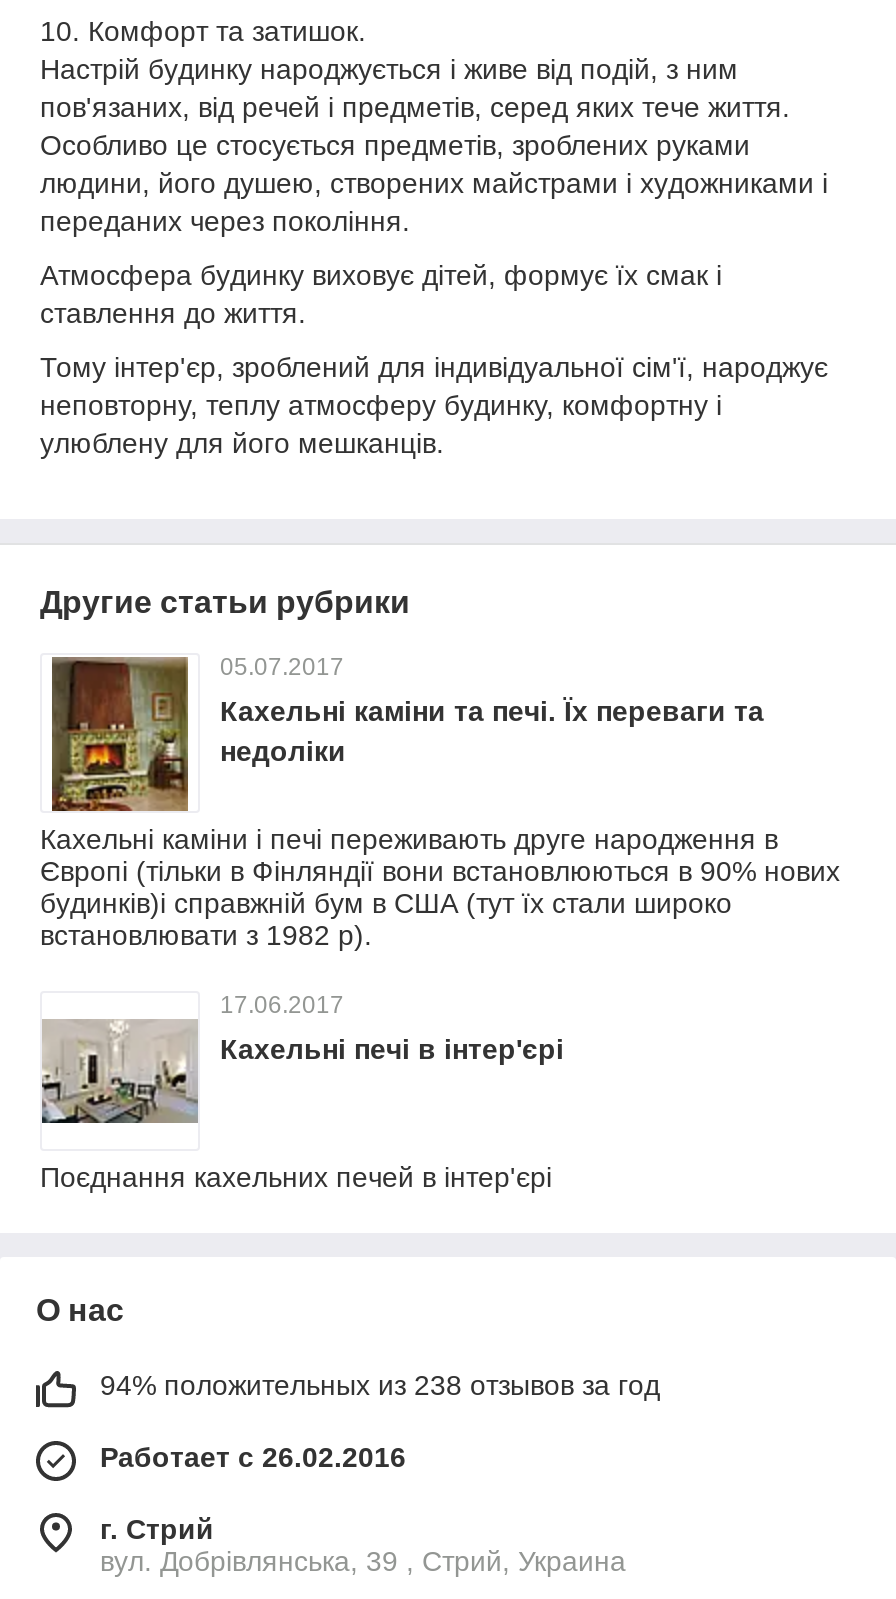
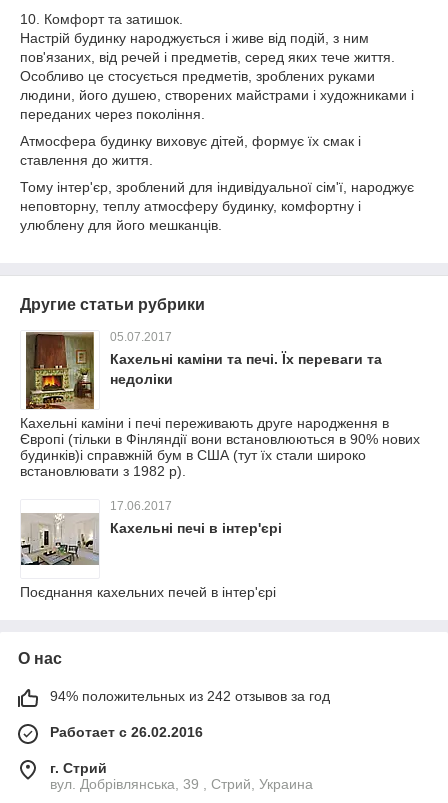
- 94% положительных из 238 отзывов за год
+ 94% положительных из 242 отзывов за год
